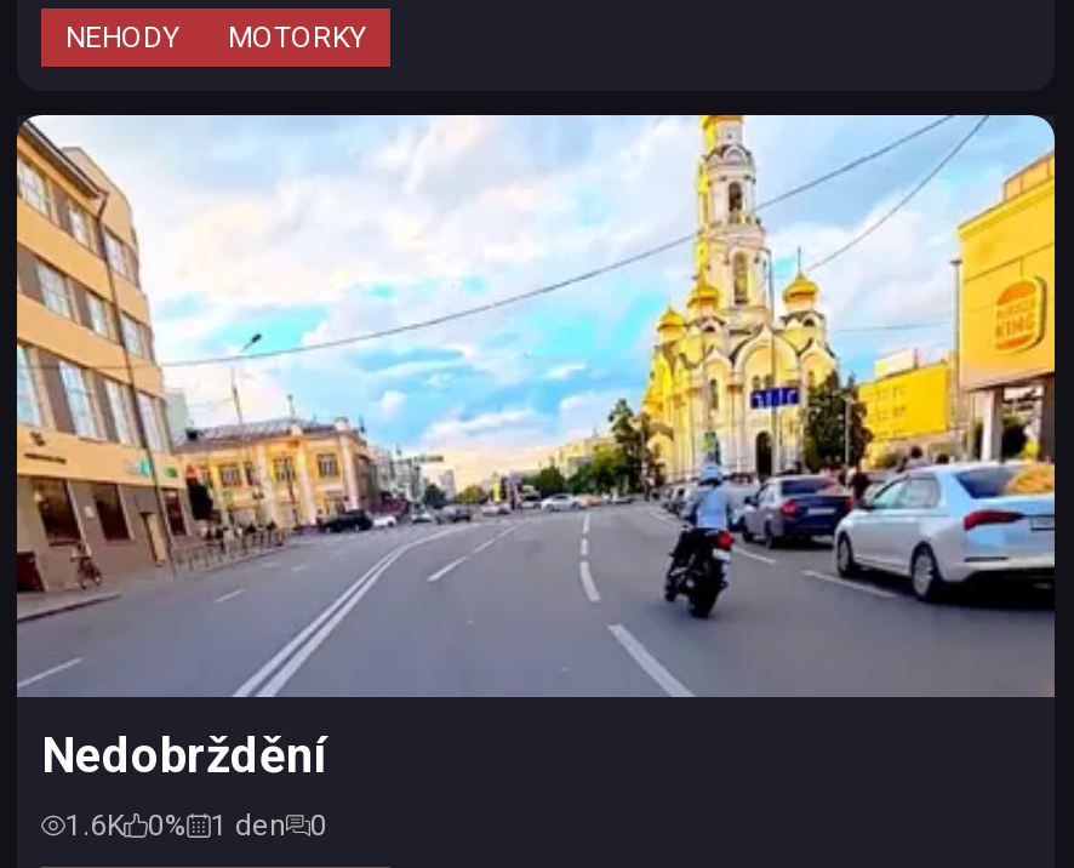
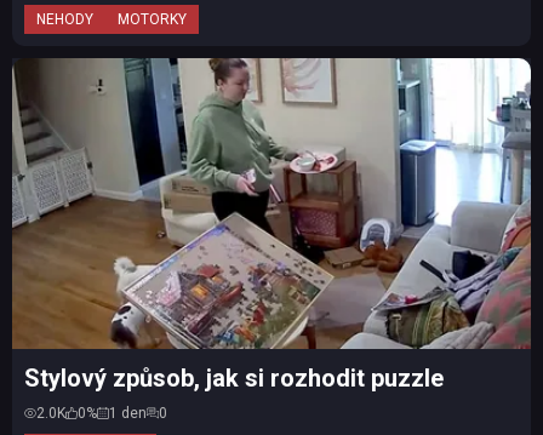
- [image]
- Nedobrždění
- 1.6K
+ [image]
+ Stylový způsob, jak si rozhodit puzzle
+ 2.0K
